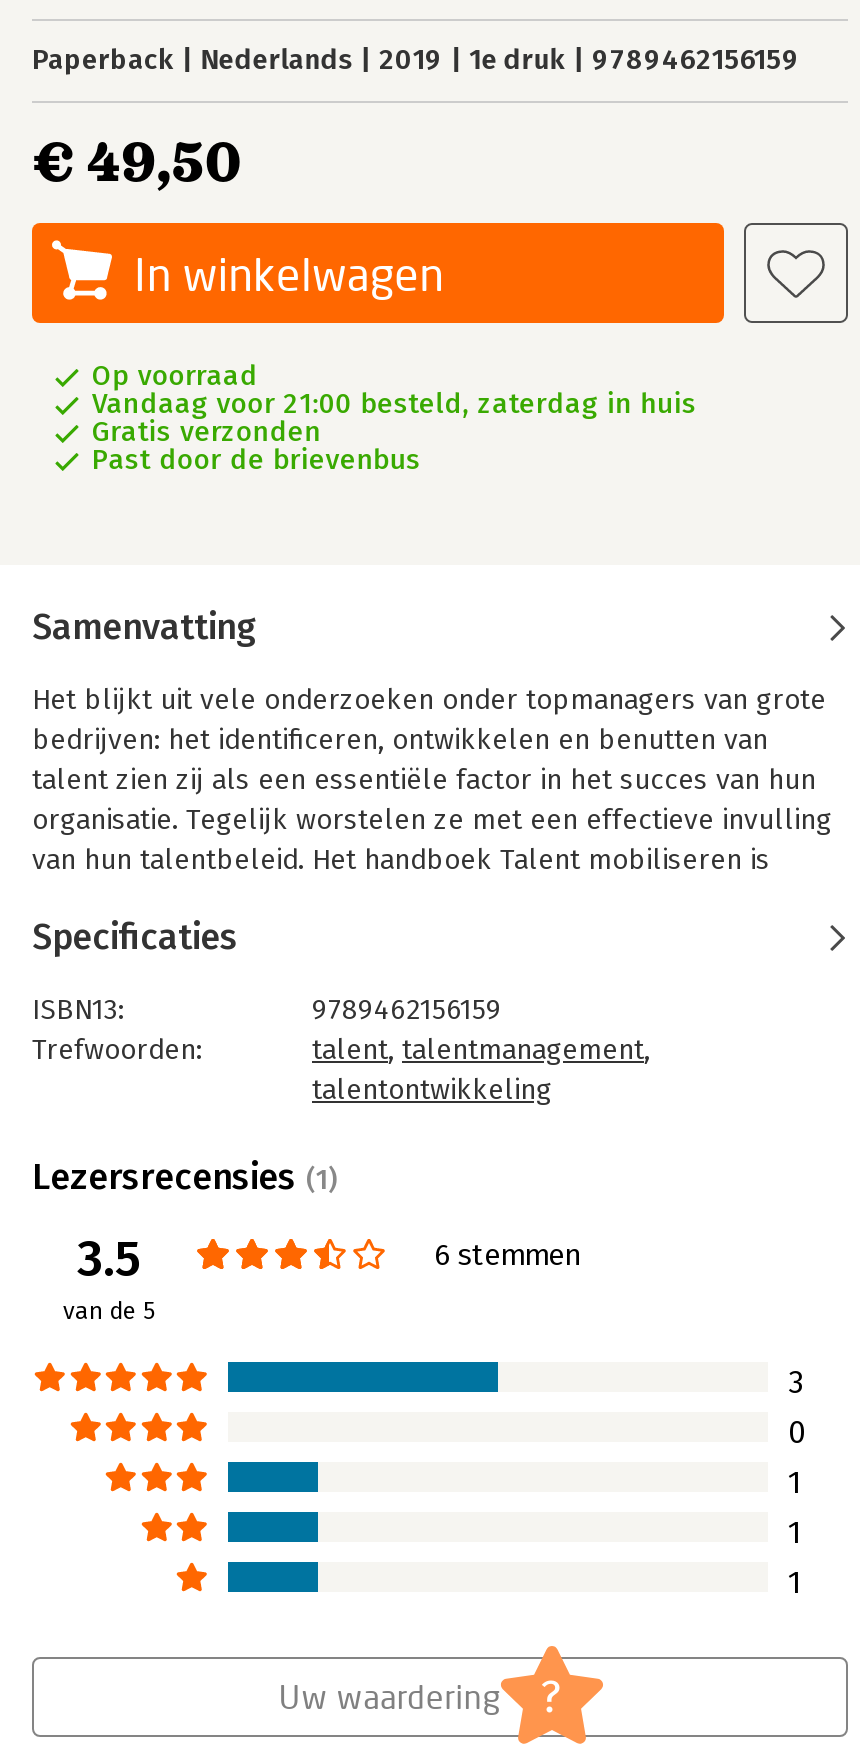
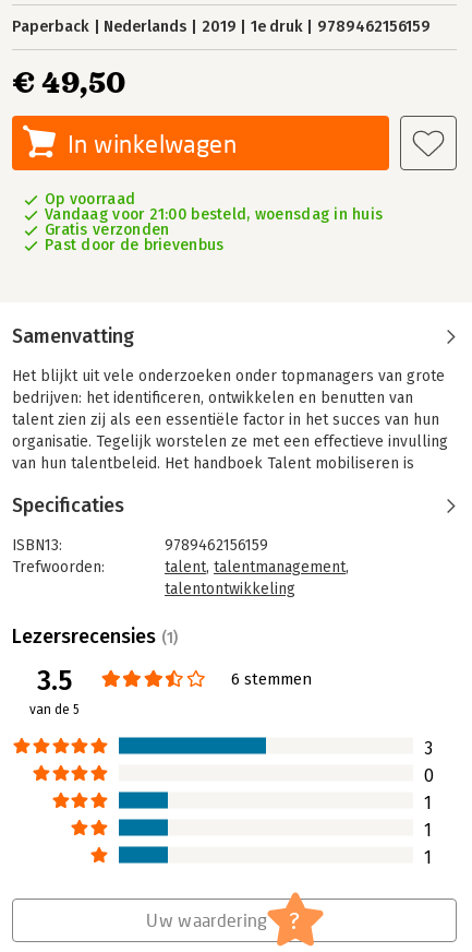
- Vandaag voor 21:00 besteld, zaterdag in huis
+ Vandaag voor 21:00 besteld, woensdag in huis
